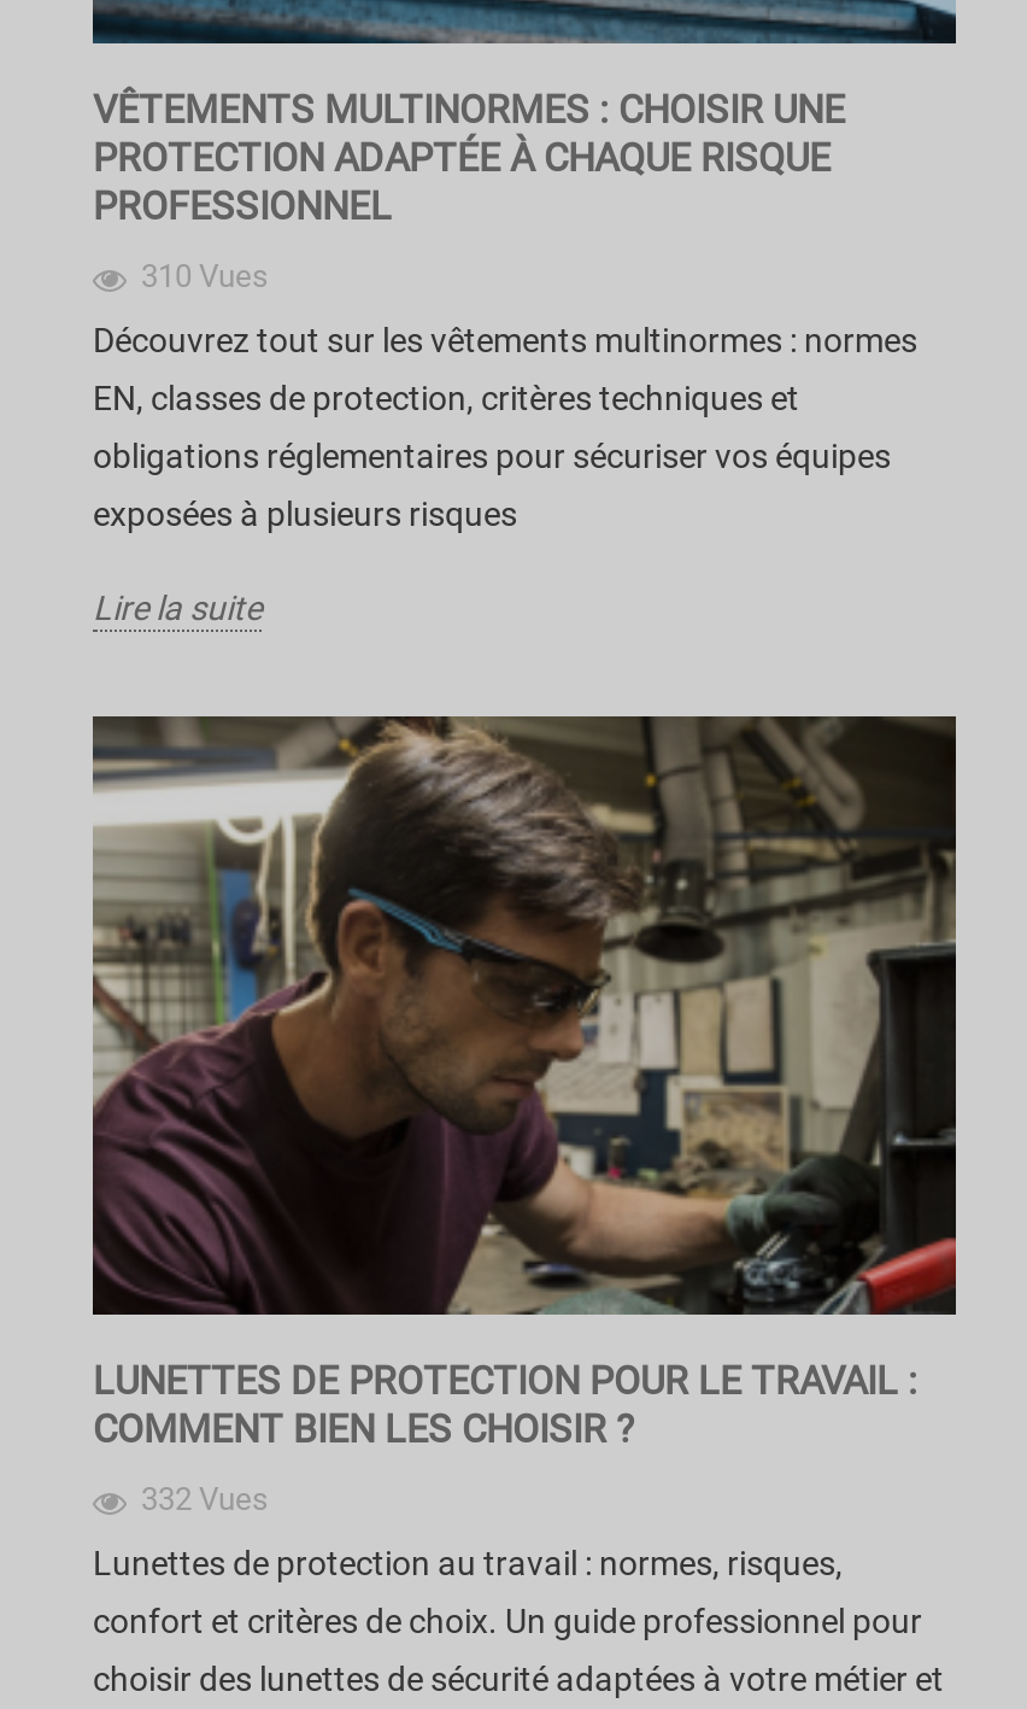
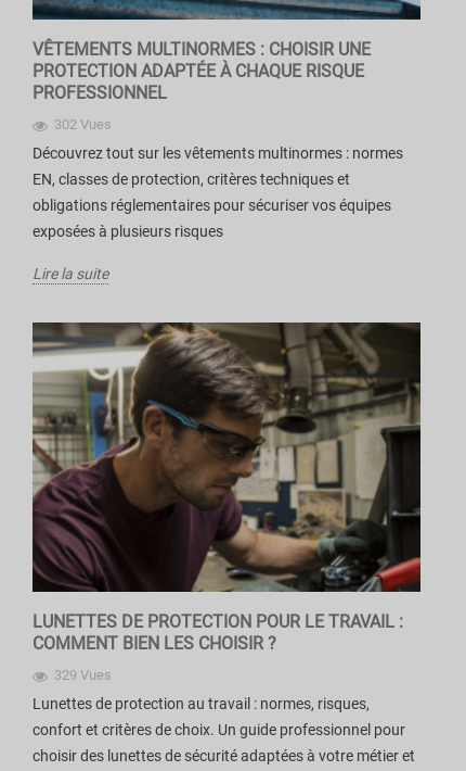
- 310 Vues
+ 302 Vues

- 332 Vues
+ 329 Vues
